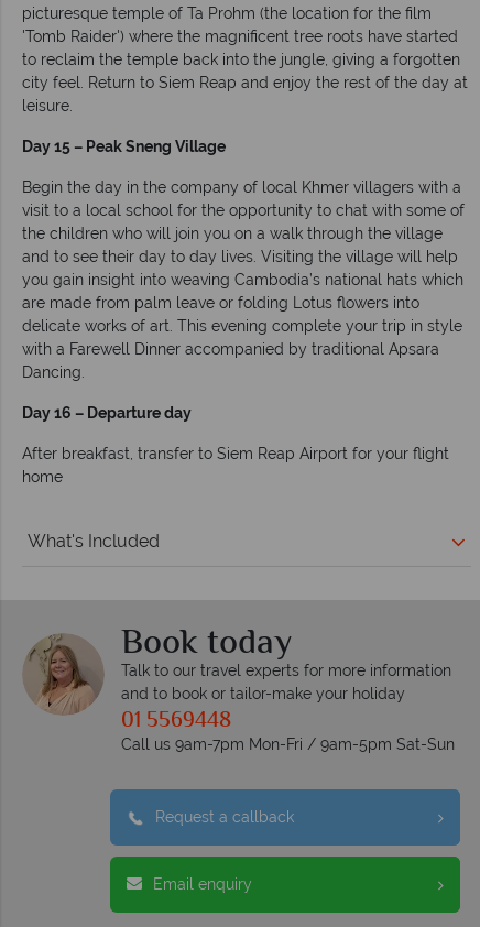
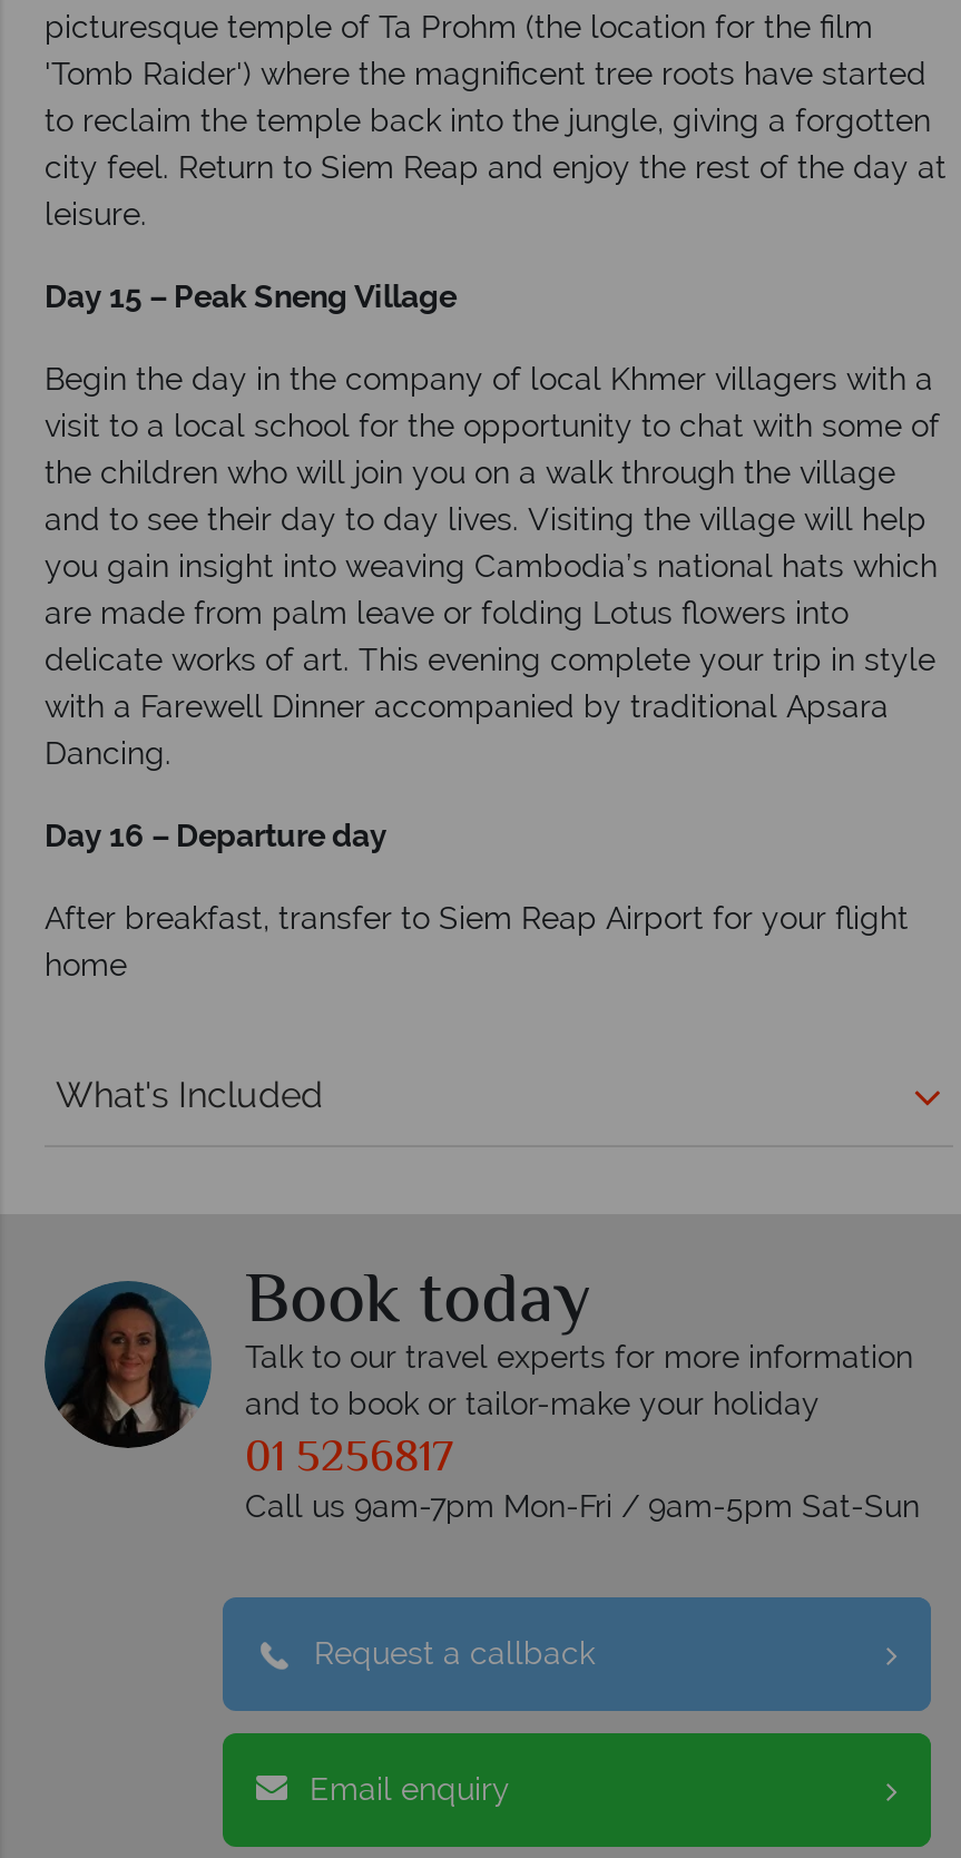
- [image]
- 01 5569448
+ [image]
+ 01 5256817
